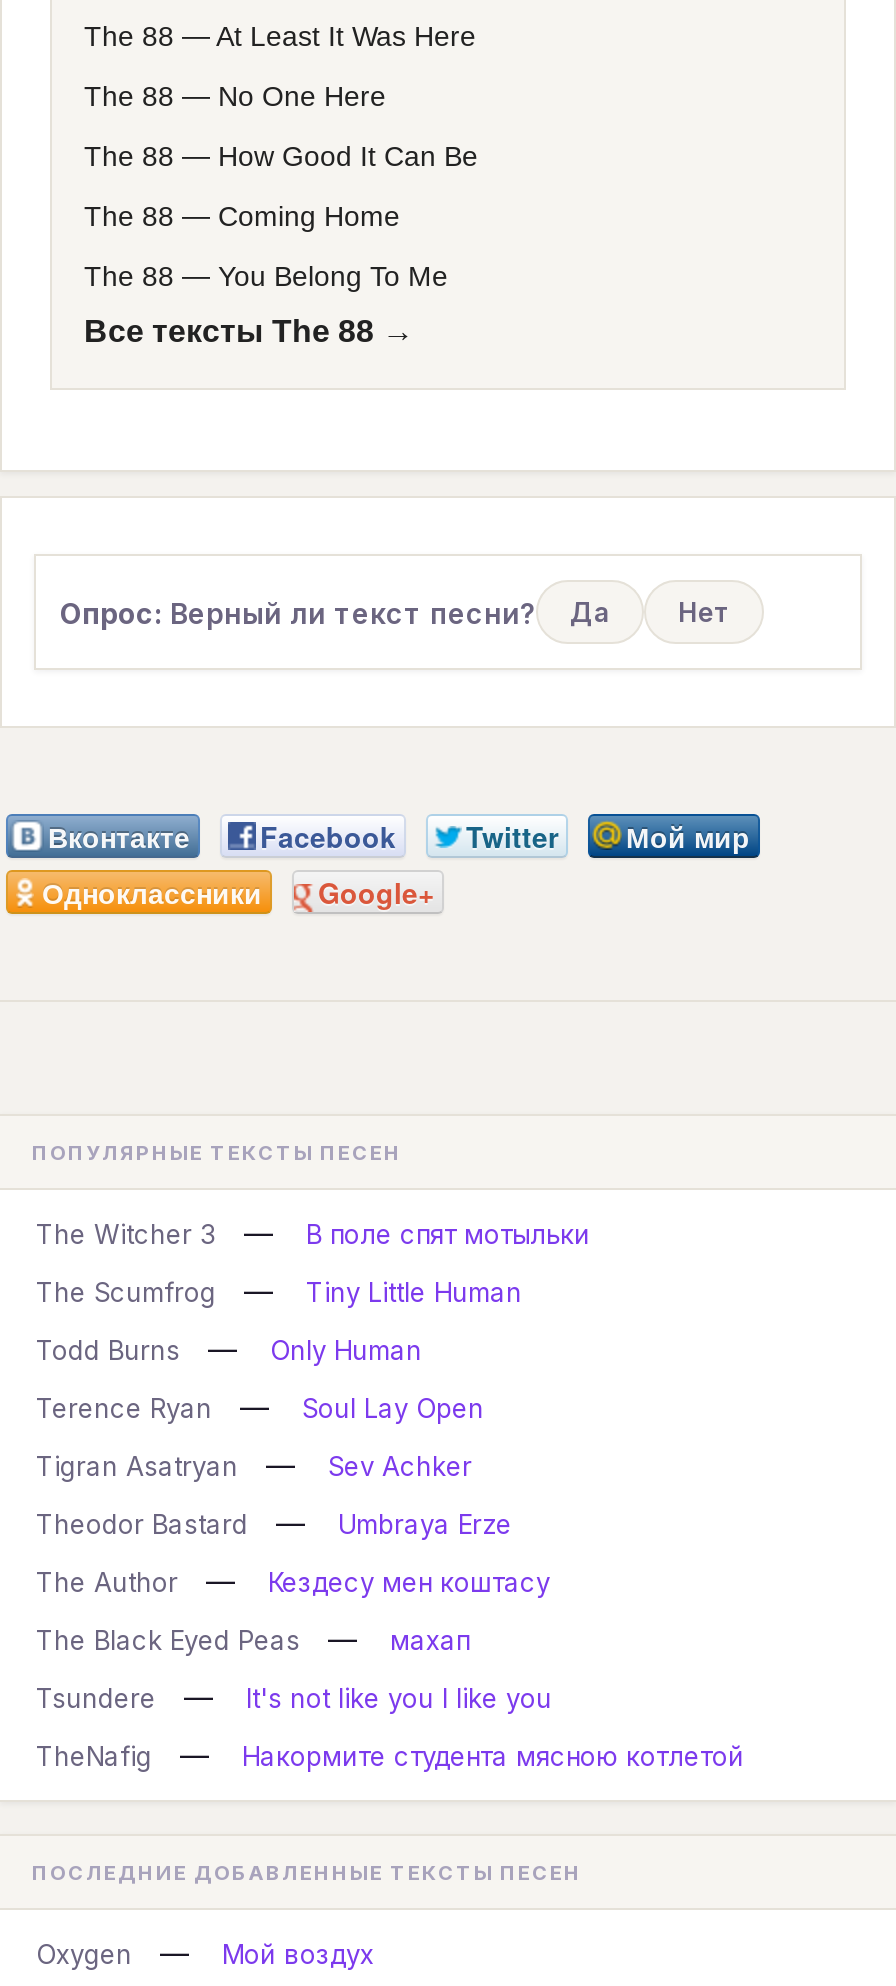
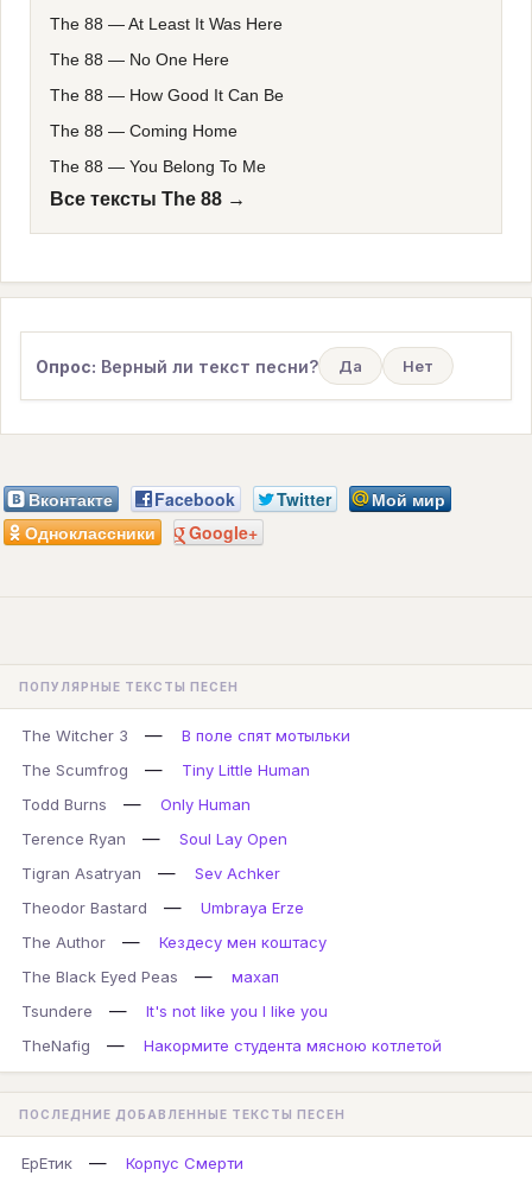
- Oxygen
+ ЕрЕтик

- Мой воздух
+ Корпус Смерти
